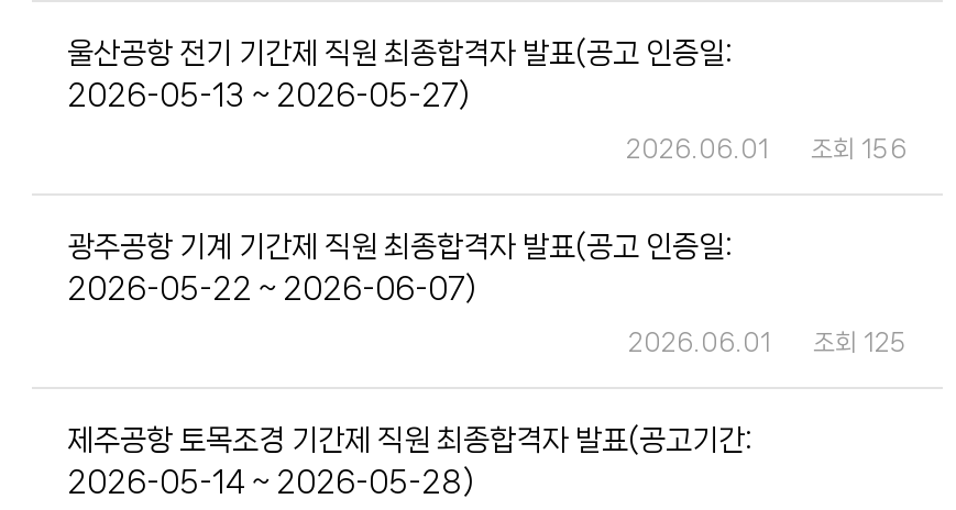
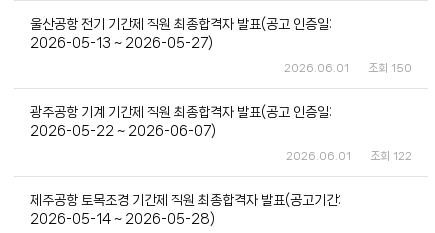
- 156
+ 150

- 125
+ 122
